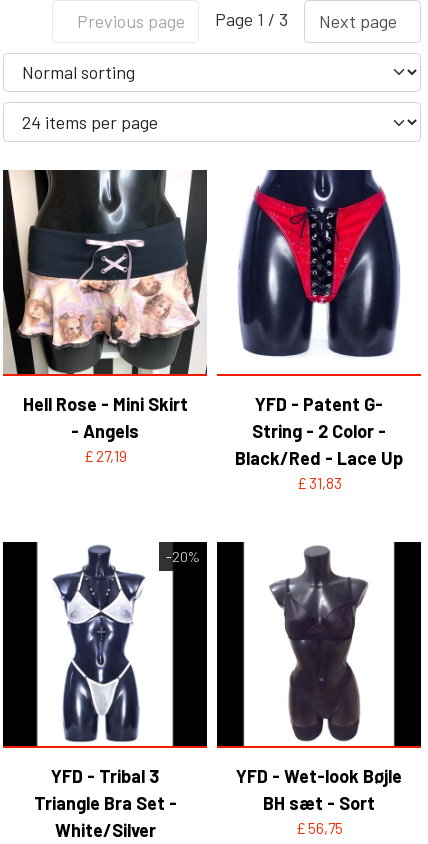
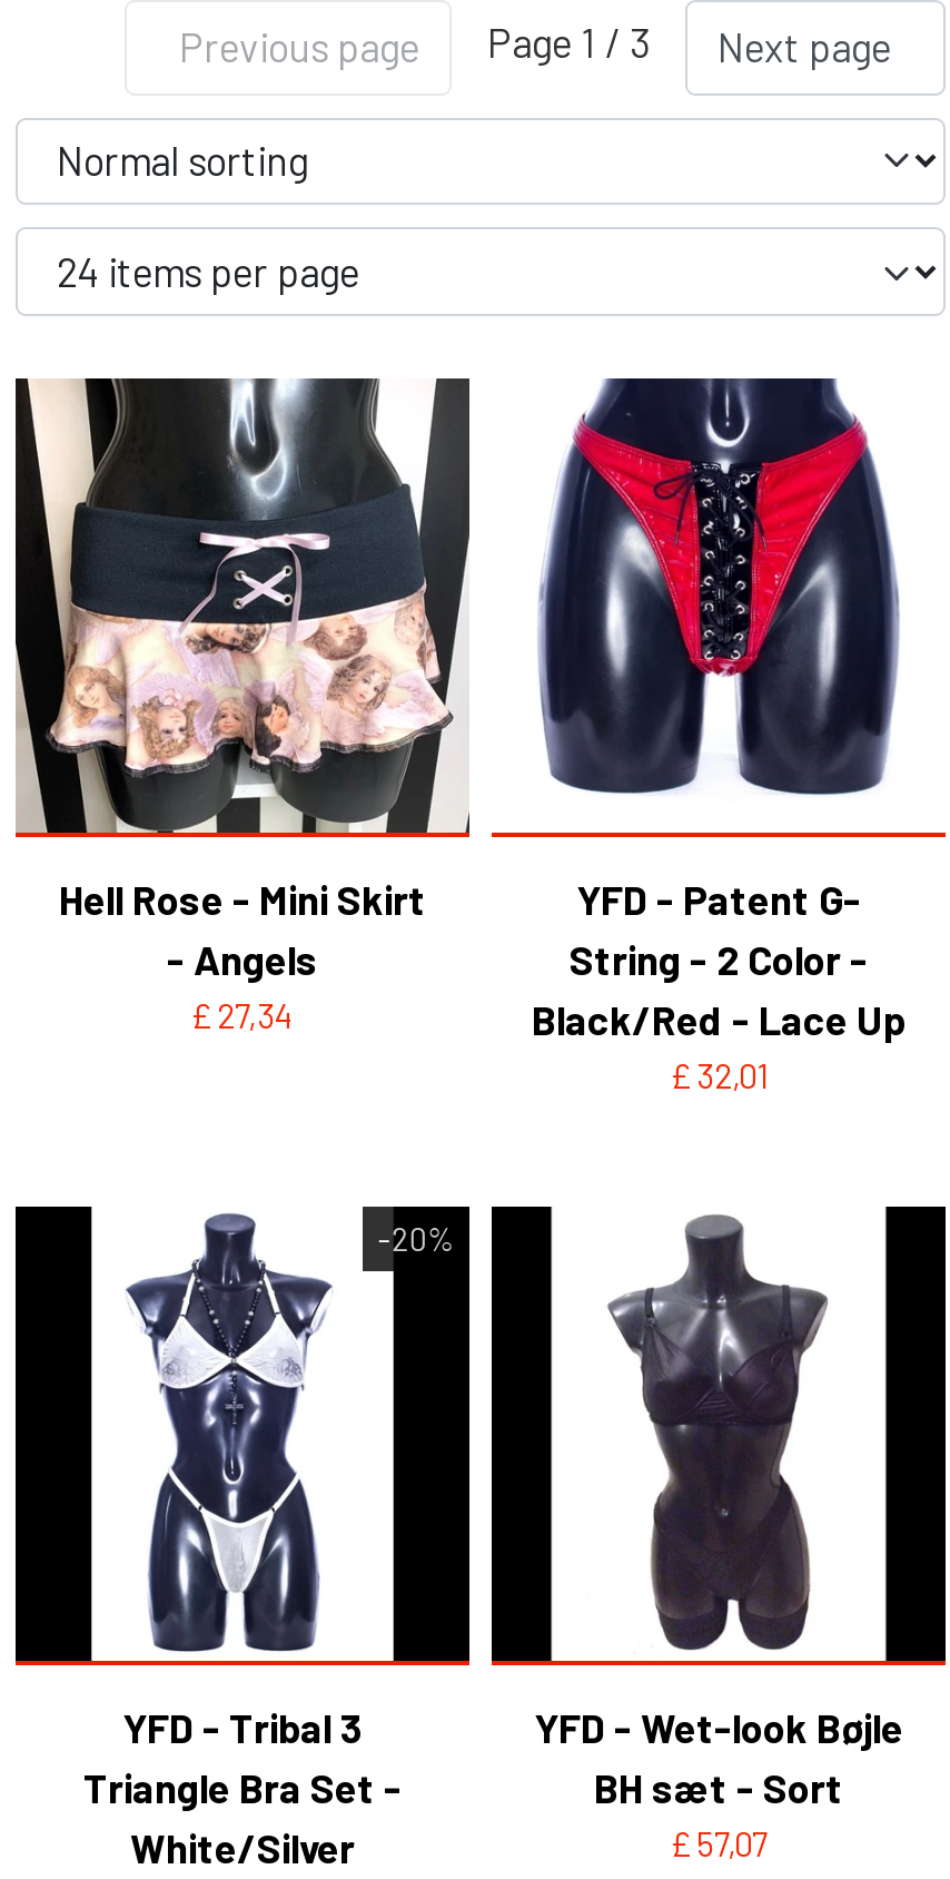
- £ 27,19
+ £ 27,34

- £ 31,83
+ £ 32,01

- £ 56,75
+ £ 57,07
